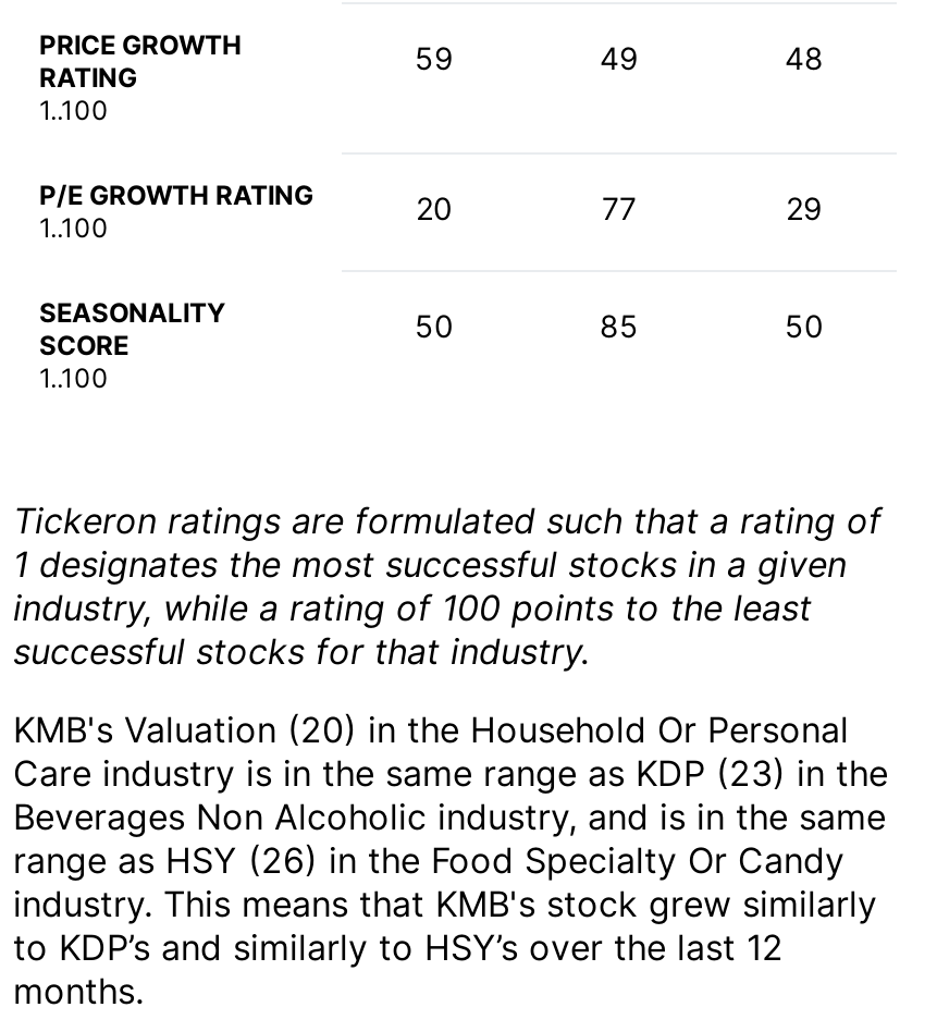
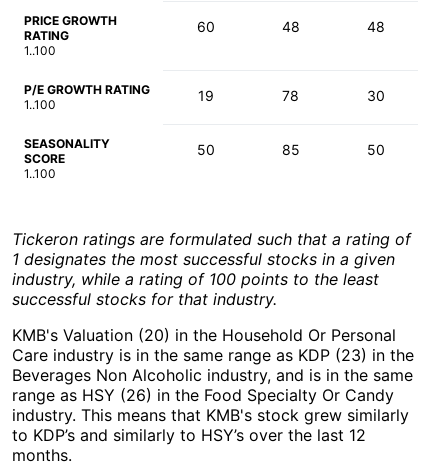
- 59
+ 60

- 49
+ 48

- 20
+ 19

- 77
+ 78

- 29
+ 30
